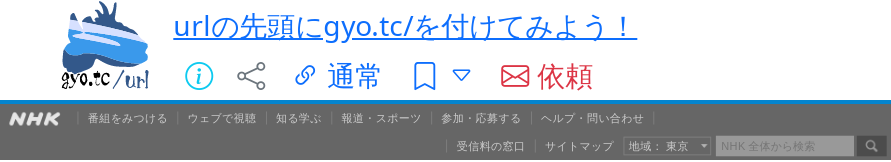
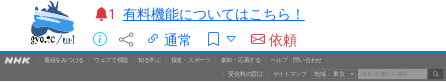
- urlの先頭にgyo.tc/を付けてみよう！
+ 1 有料機能についてはこちら！
